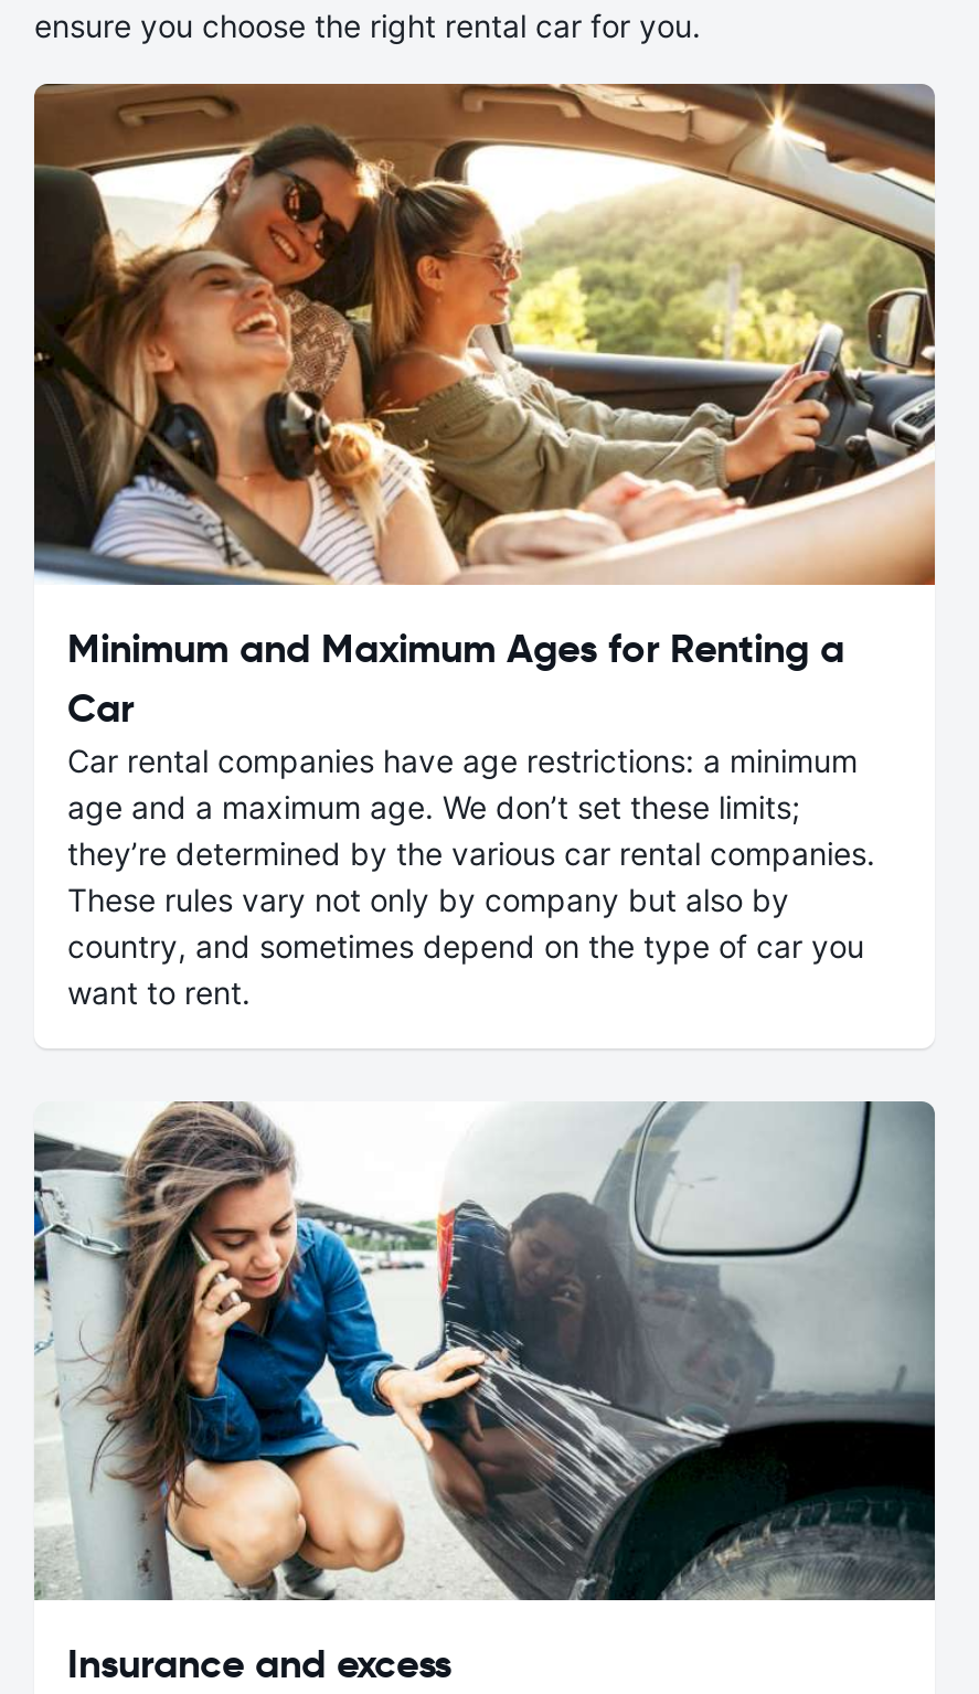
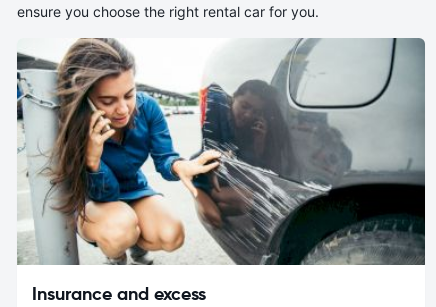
- [image]
- Minimum and Maximum Ages for Renting a
- Car
- Car rental companies have age restrictions: a minimum
- age and a maximum age. We don’t set these limits;
- they’re determined by the various car rental companies.
- These rules vary not only by company but also by
- country, and sometimes depend on the type of car you
- want to rent.
